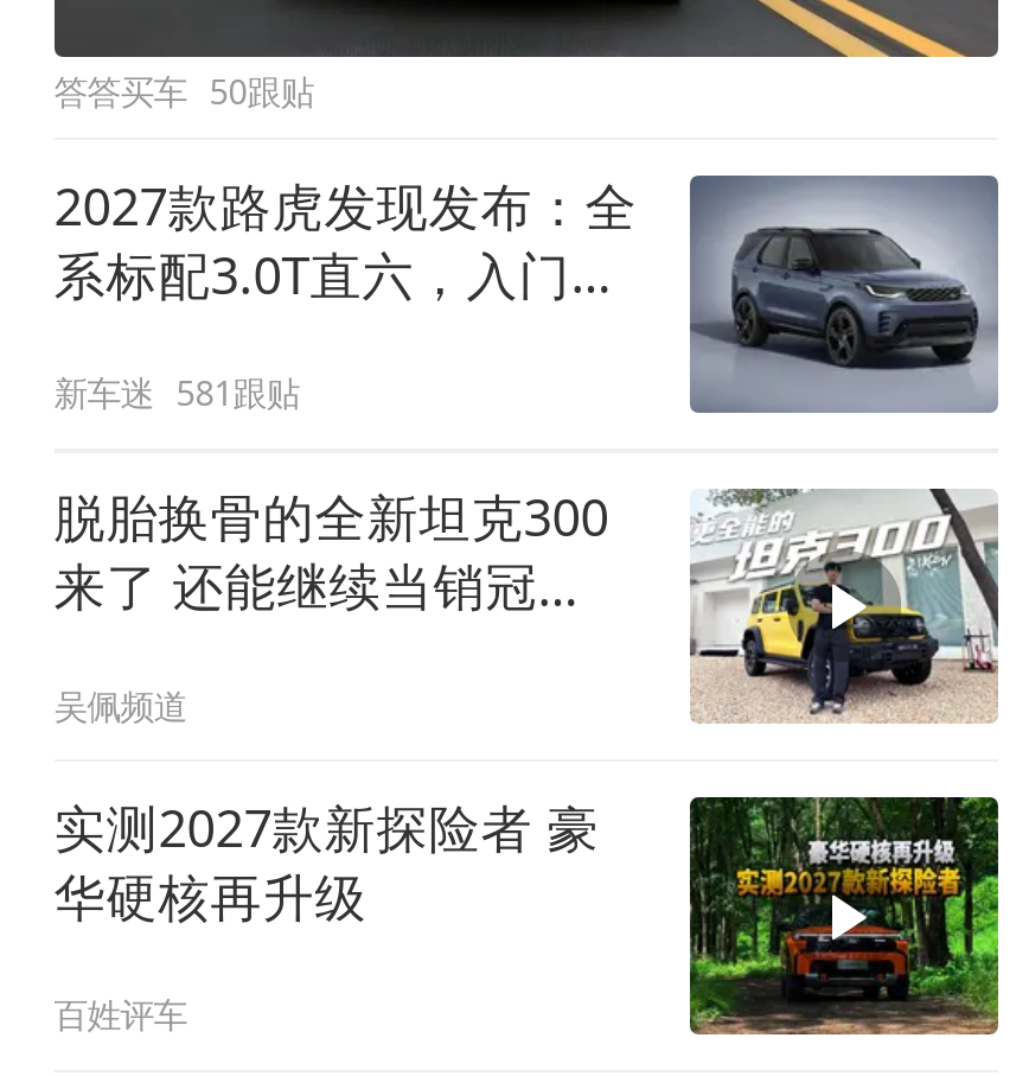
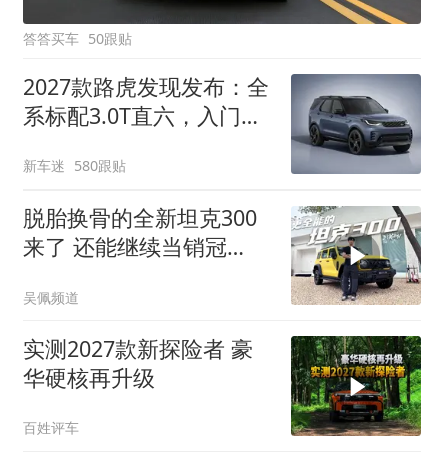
- 新车迷 581跟贴
+ 新车迷 580跟贴
